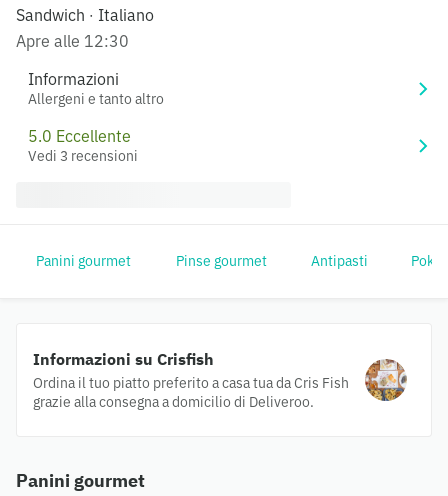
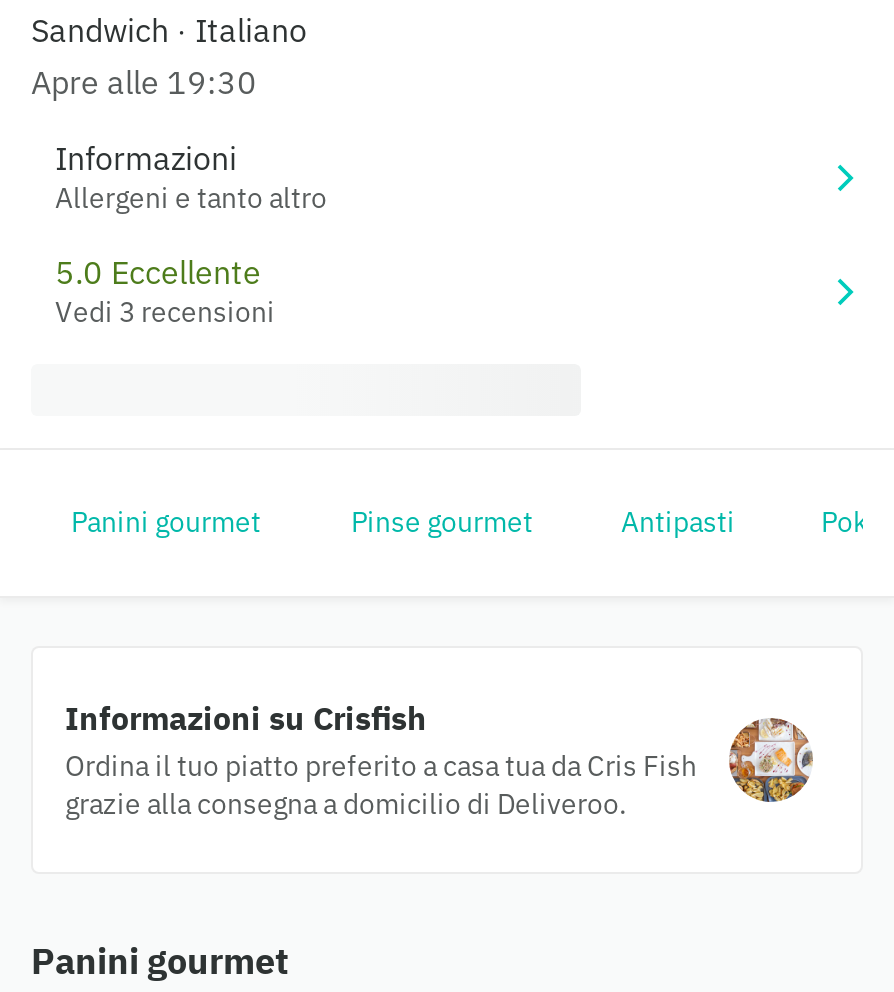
- Apre alle 12:30
+ Apre alle 19:30
